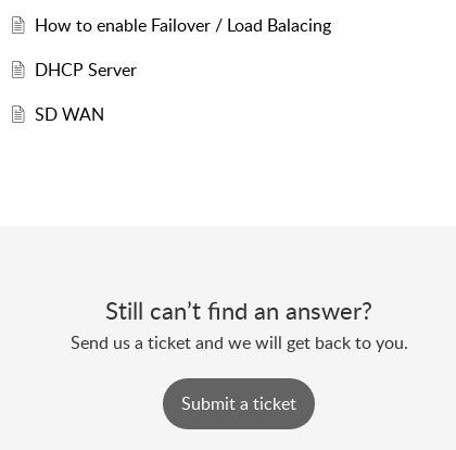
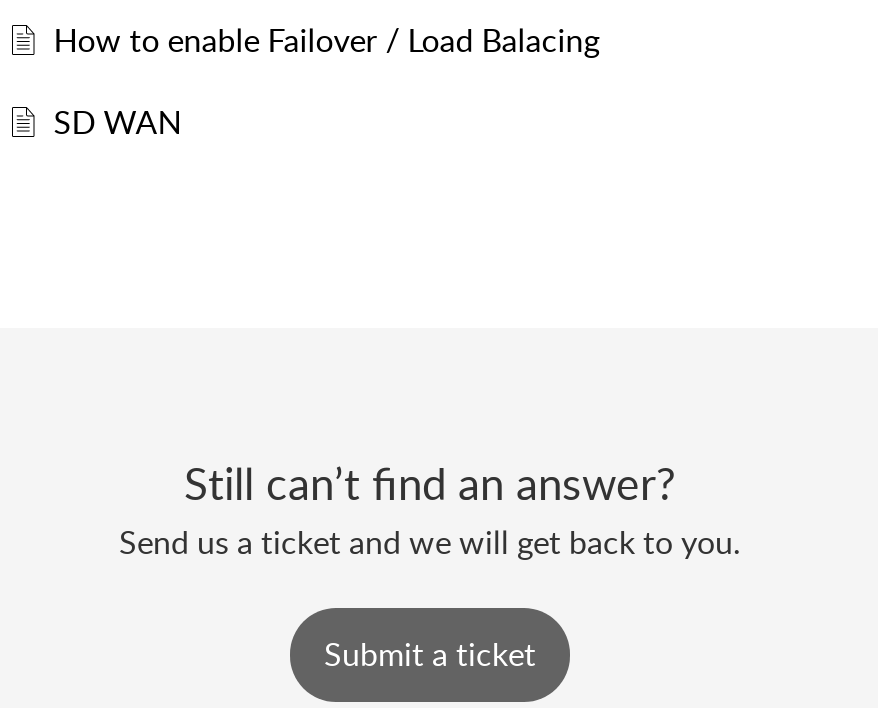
- DHCP Server
